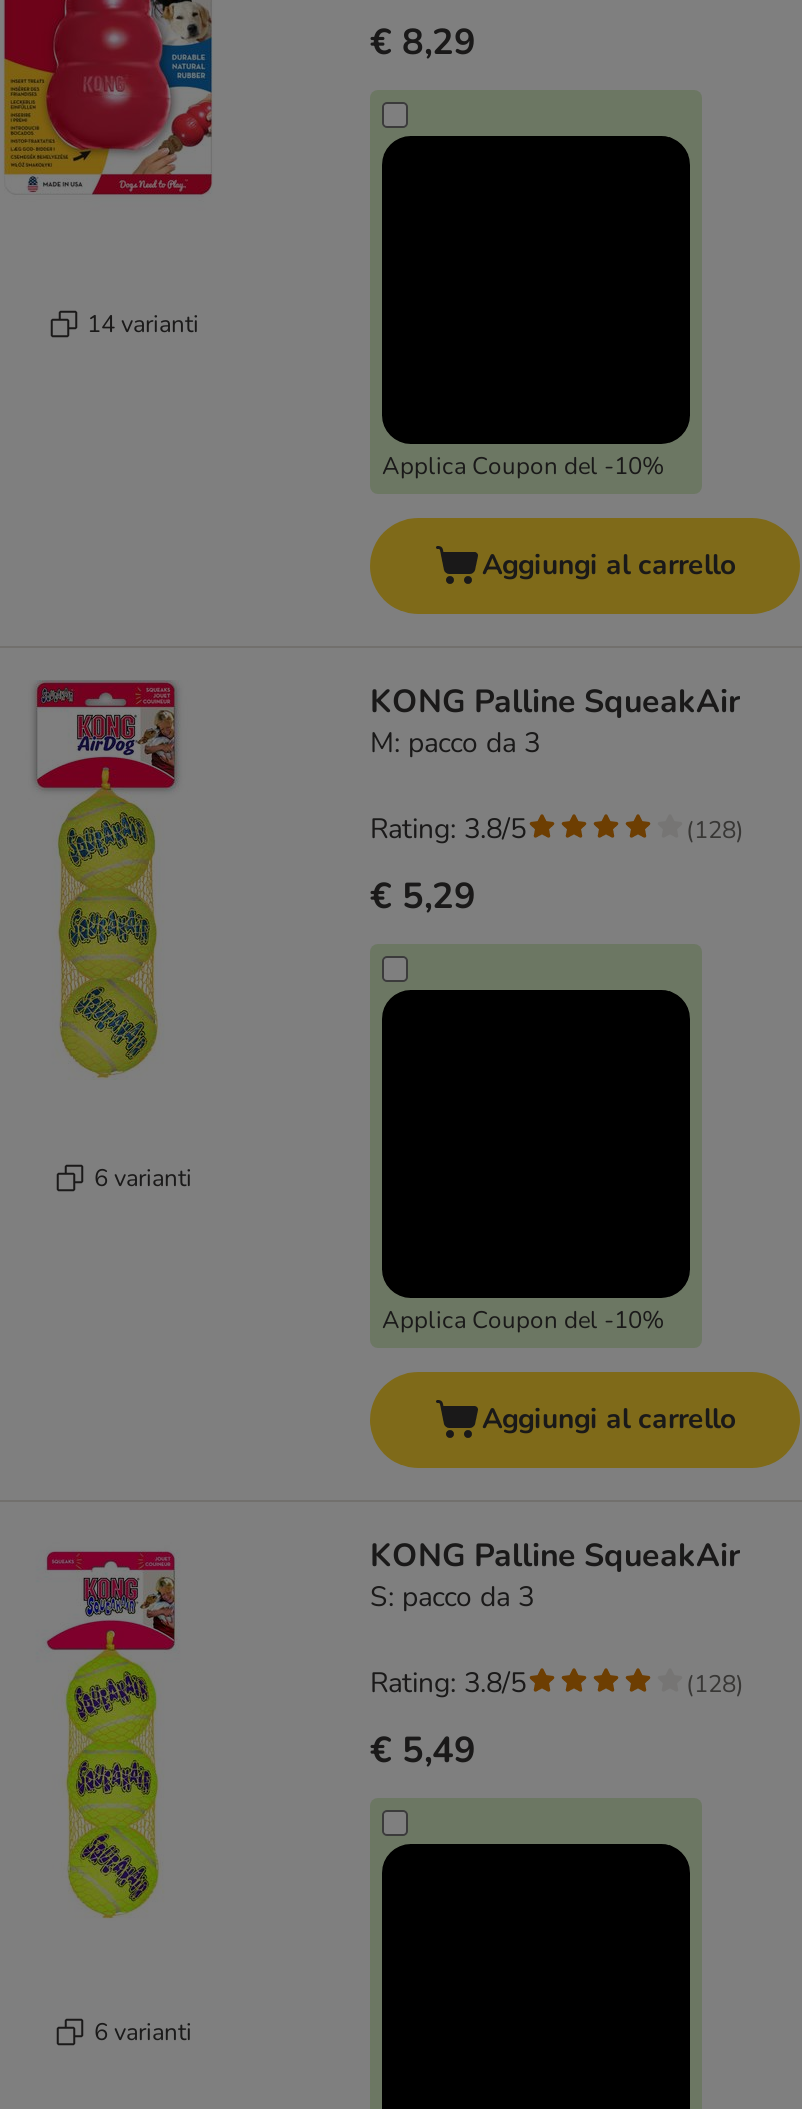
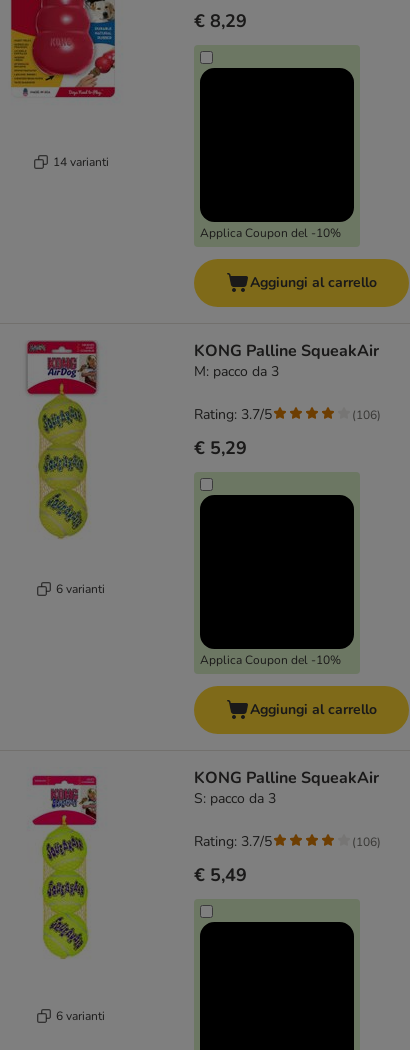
- Rating: 3.8/5
+ Rating: 3.7/5

- (128)
+ (106)

- Rating: 3.8/5
+ Rating: 3.7/5

- (128)
+ (106)
